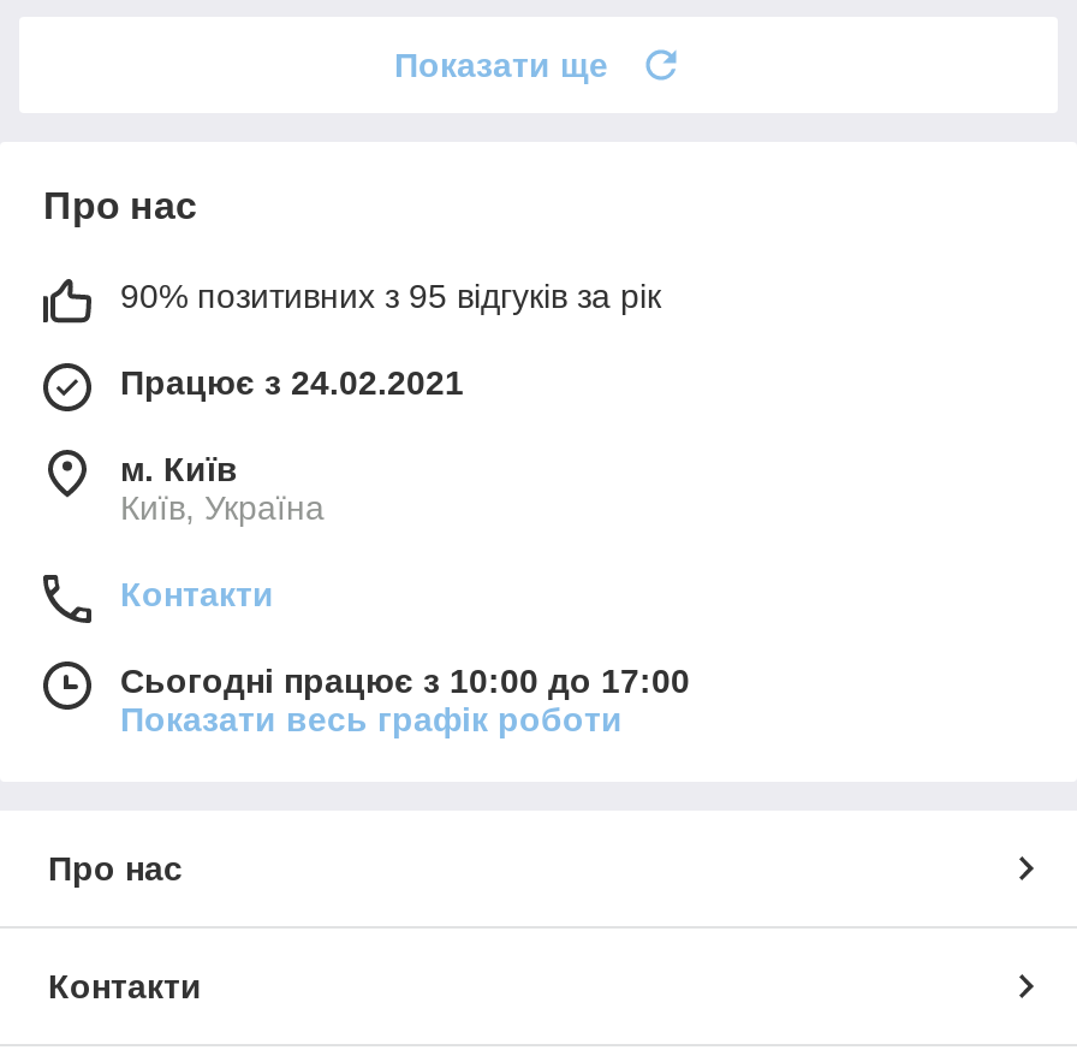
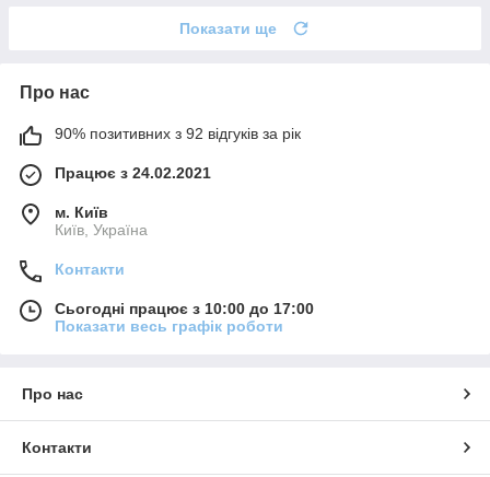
- 90% позитивних з 95 відгуків за рік
+ 90% позитивних з 92 відгуків за рік
